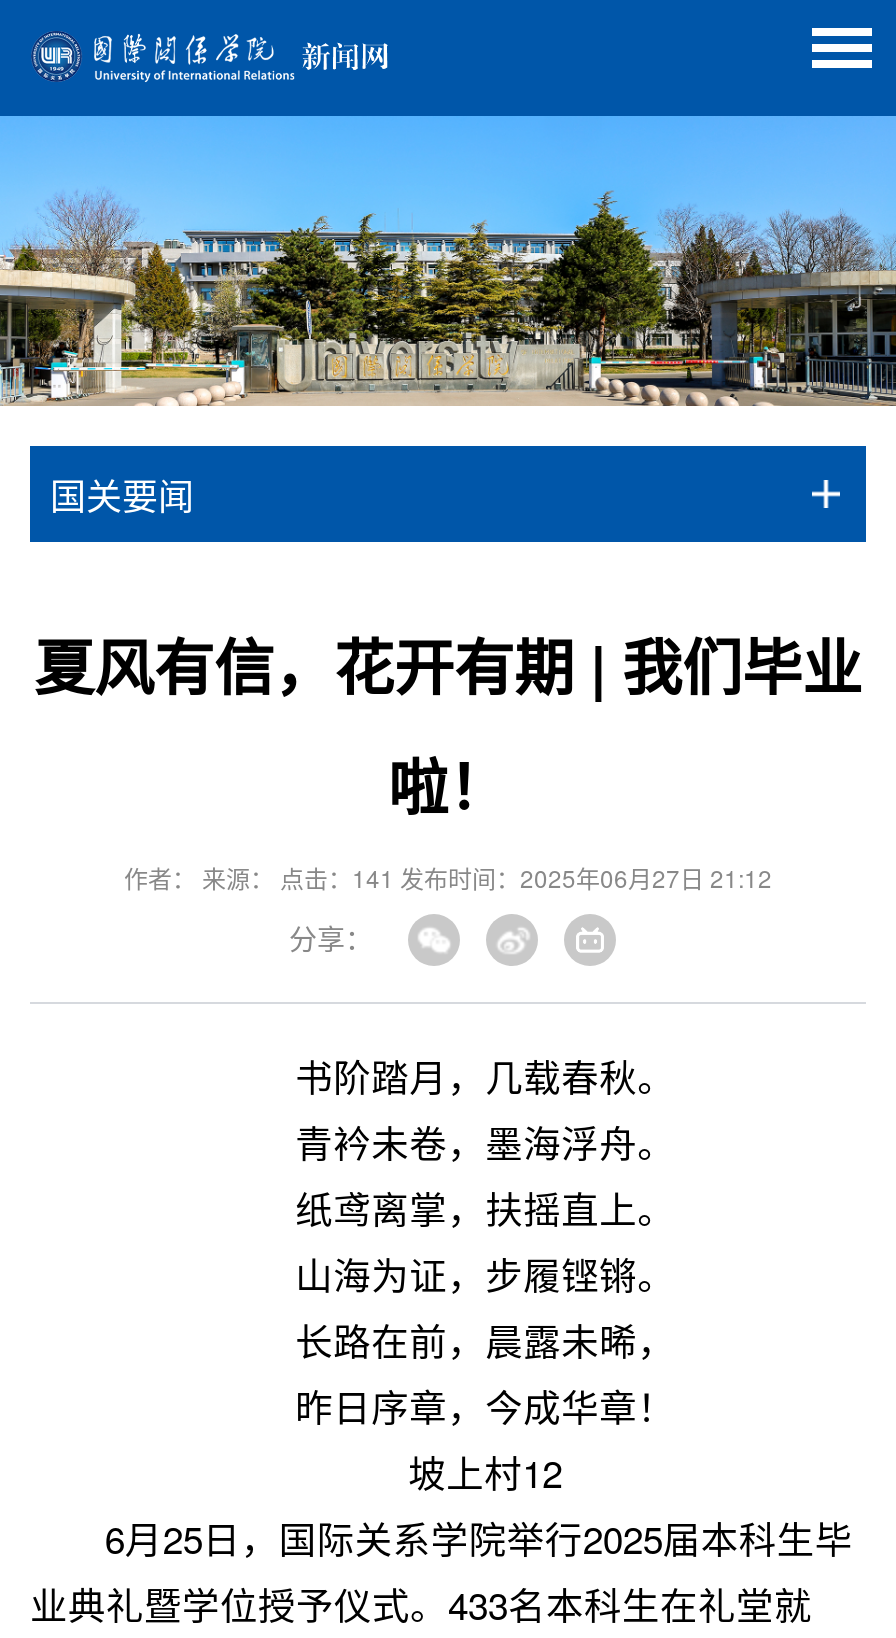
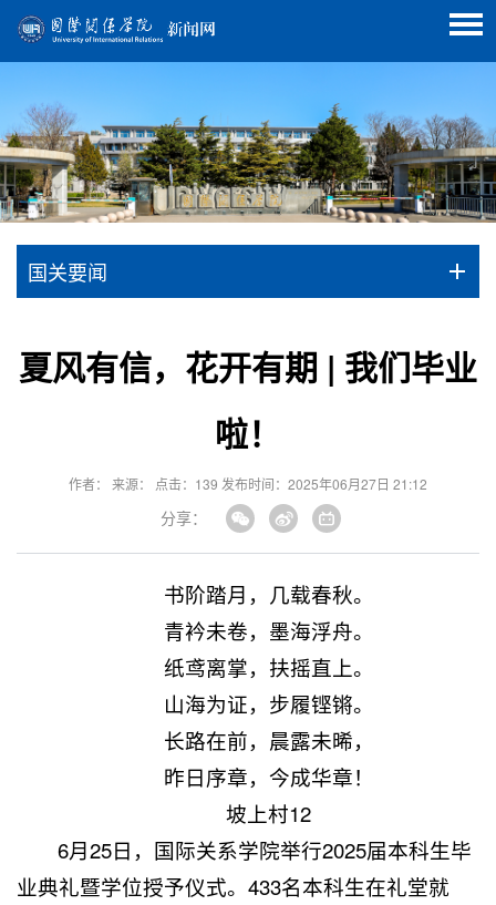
- 作者： 来源： 点击：141发布时间：2025年06月27日 21:12
+ 作者： 来源： 点击：139发布时间：2025年06月27日 21:12
